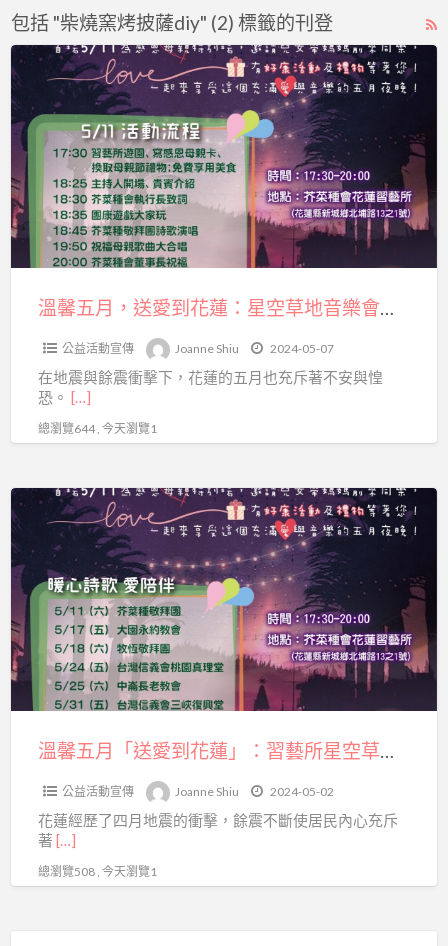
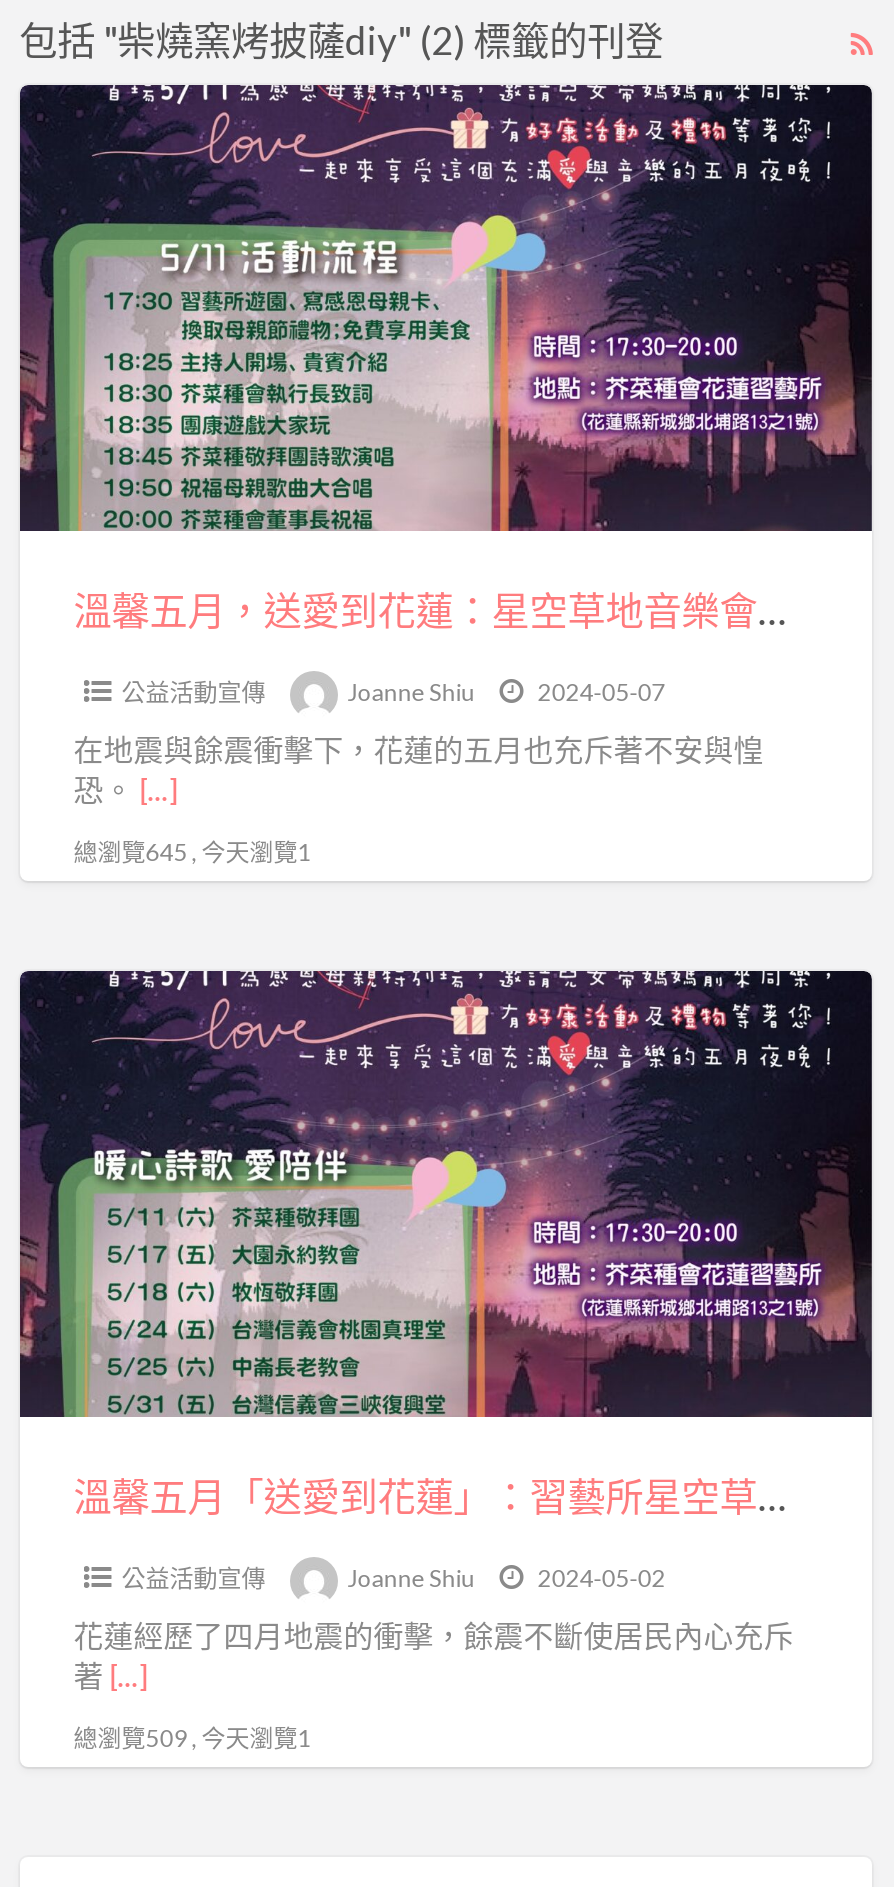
- 總瀏覽644 , 今天瀏覽1
+ 總瀏覽645 , 今天瀏覽1

- 總瀏覽508 , 今天瀏覽1
+ 總瀏覽509 , 今天瀏覽1
